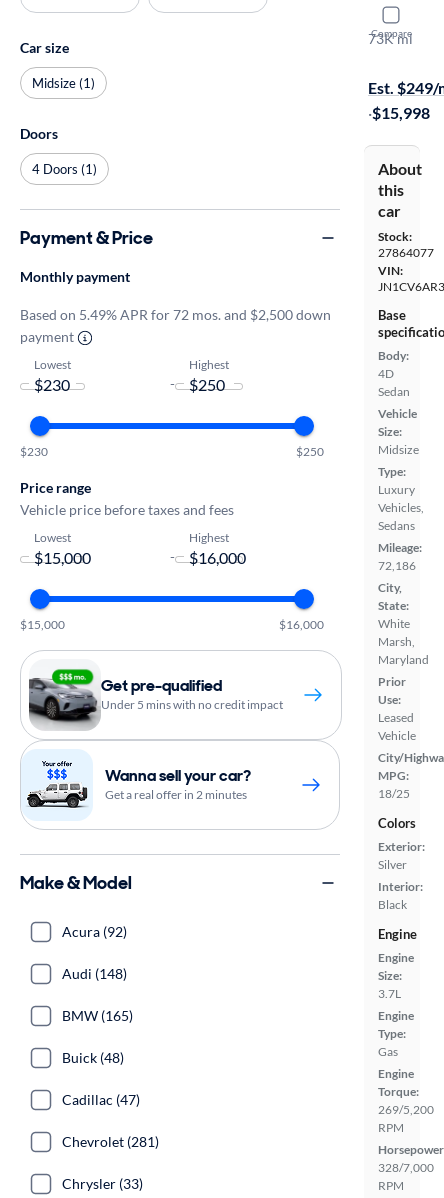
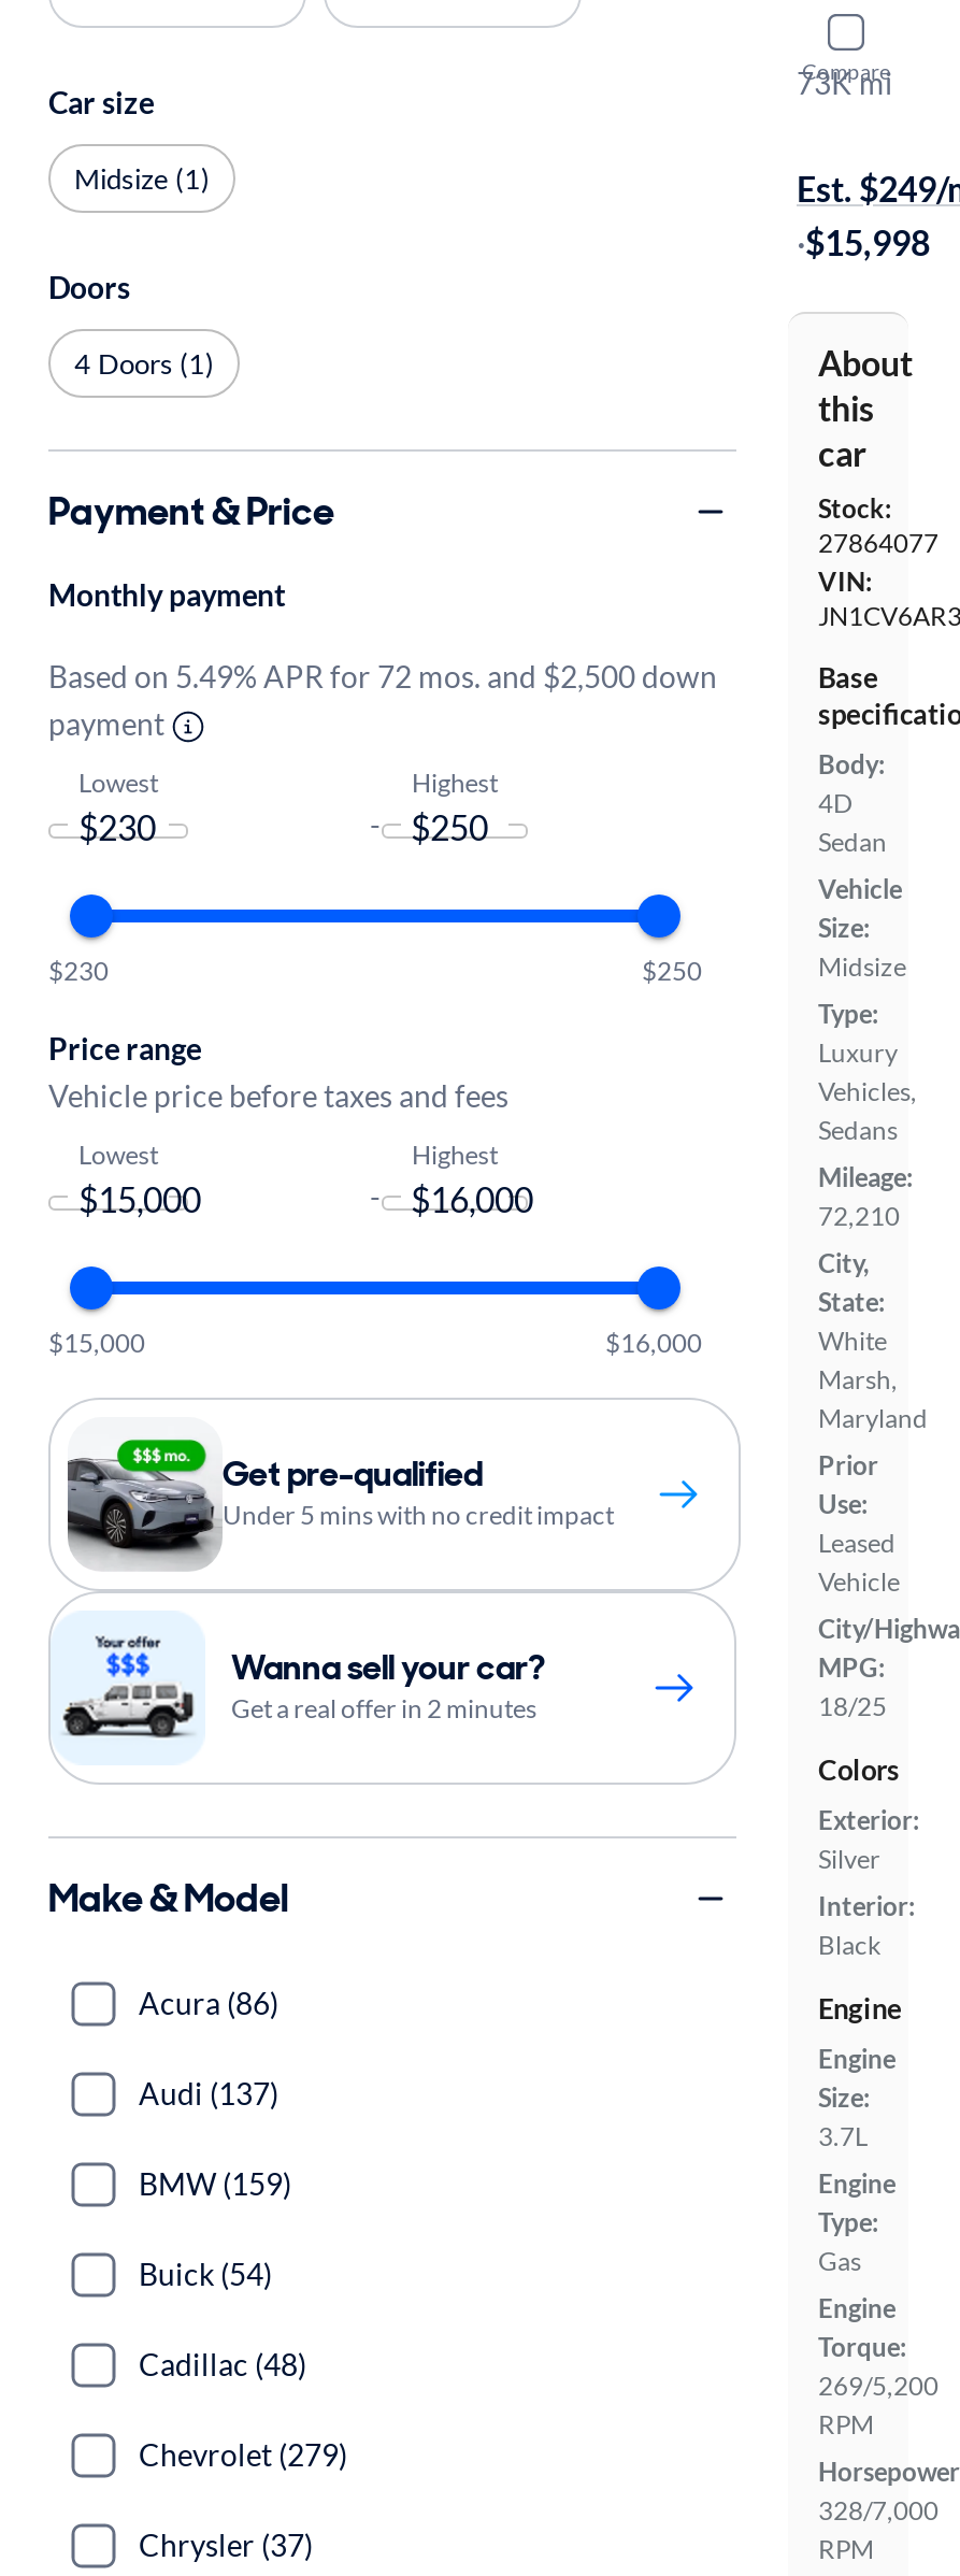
- 72,186
+ 72,210

- Acura (92)
+ Acura (86)

- Audi (148)
+ Audi (137)

- BMW (165)
+ BMW (159)

- Buick (48)
+ Buick (54)

- Cadillac (47)
+ Cadillac (48)

- Chevrolet (281)
+ Chevrolet (279)

- Chrysler (33)
+ Chrysler (37)
